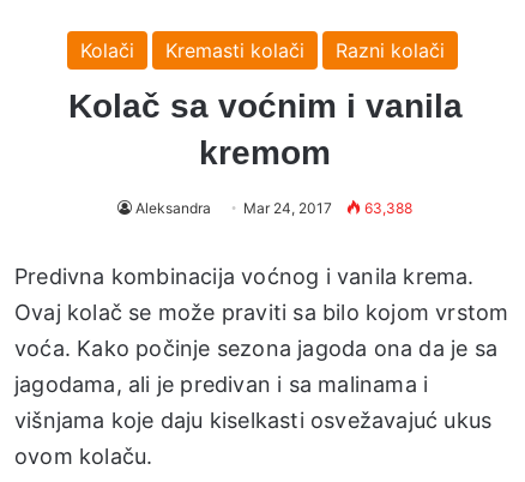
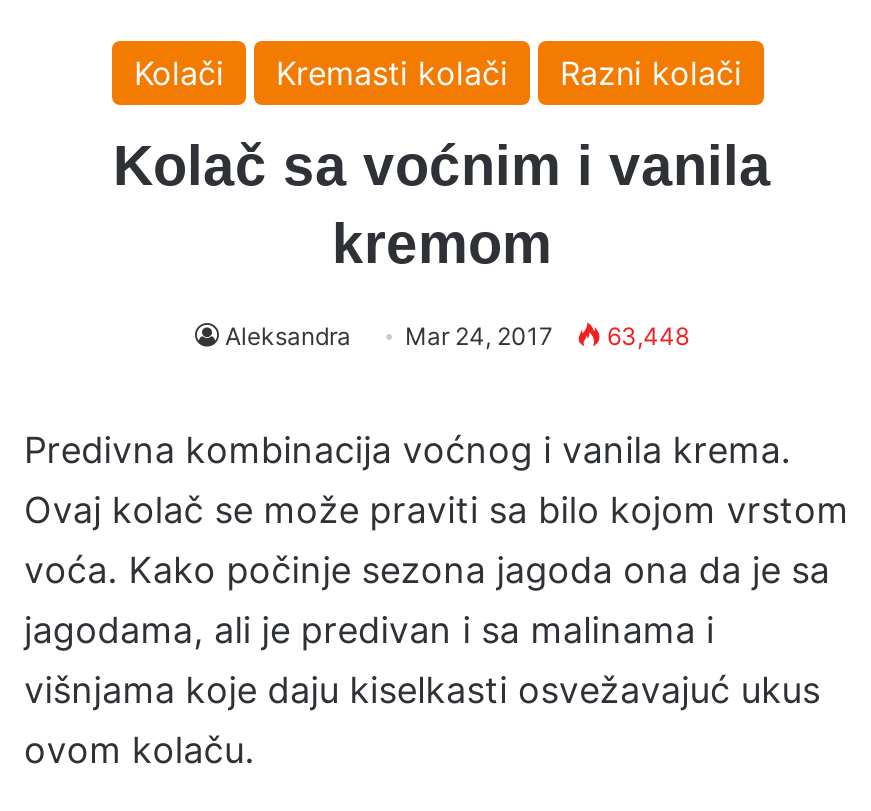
- Aleksandra Mar 24, 2017 63,388
+ Aleksandra Mar 24, 2017 63,448
